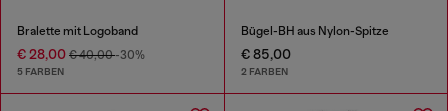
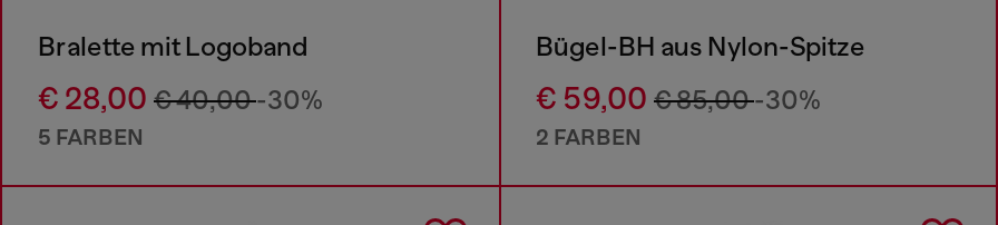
- € 85,00
+ € 59,00 € 85,00-30%
